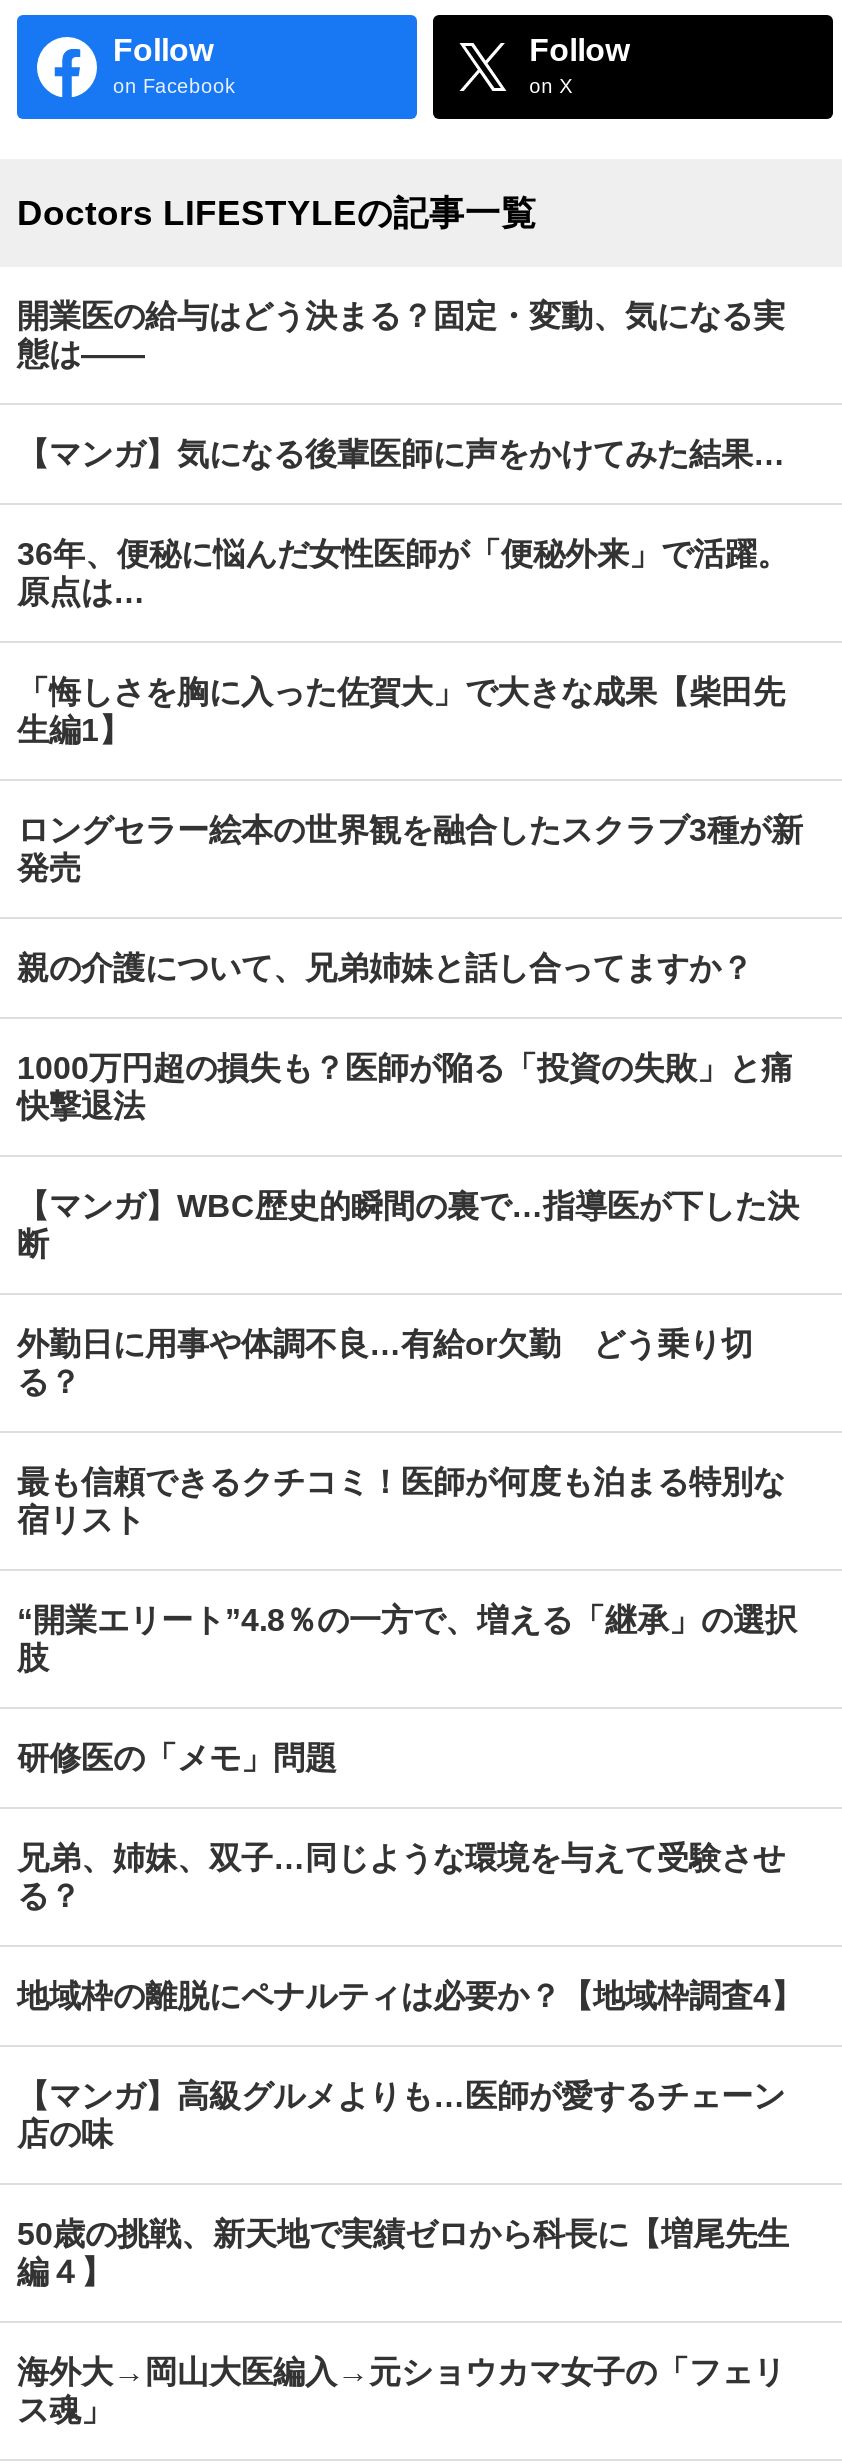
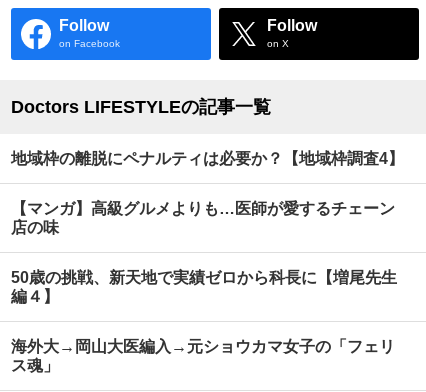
- 開業医の給与はどう決まる？固定・変動、気になる実
- 態は――
- 【マンガ】気になる後輩医師に声をかけてみた結果…
- 36年、便秘に悩んだ女性医師が「便秘外来」で活躍。
- 原点は…
- 「悔しさを胸に入った佐賀大」で大きな成果【柴田先
- 生編1】
- ロングセラー絵本の世界観を融合したスクラブ3種が新
- 発売
- 親の介護について、兄弟姉妹と話し合ってますか？
- 1000万円超の損失も？医師が陥る「投資の失敗」と痛
- 快撃退法
- 【マンガ】WBC歴史的瞬間の裏で…指導医が下した決
- 断
- 外勤日に用事や体調不良…有給or欠勤 どう乗り切
- る？
- 最も信頼できるクチコミ！医師が何度も泊まる特別な
- 宿リスト
- “開業エリート”4.8％の一方で、増える「継承」の選択
- 肢
- 研修医の「メモ」問題
- 兄弟、姉妹、双子…同じような環境を与えて受験させ
- る？
